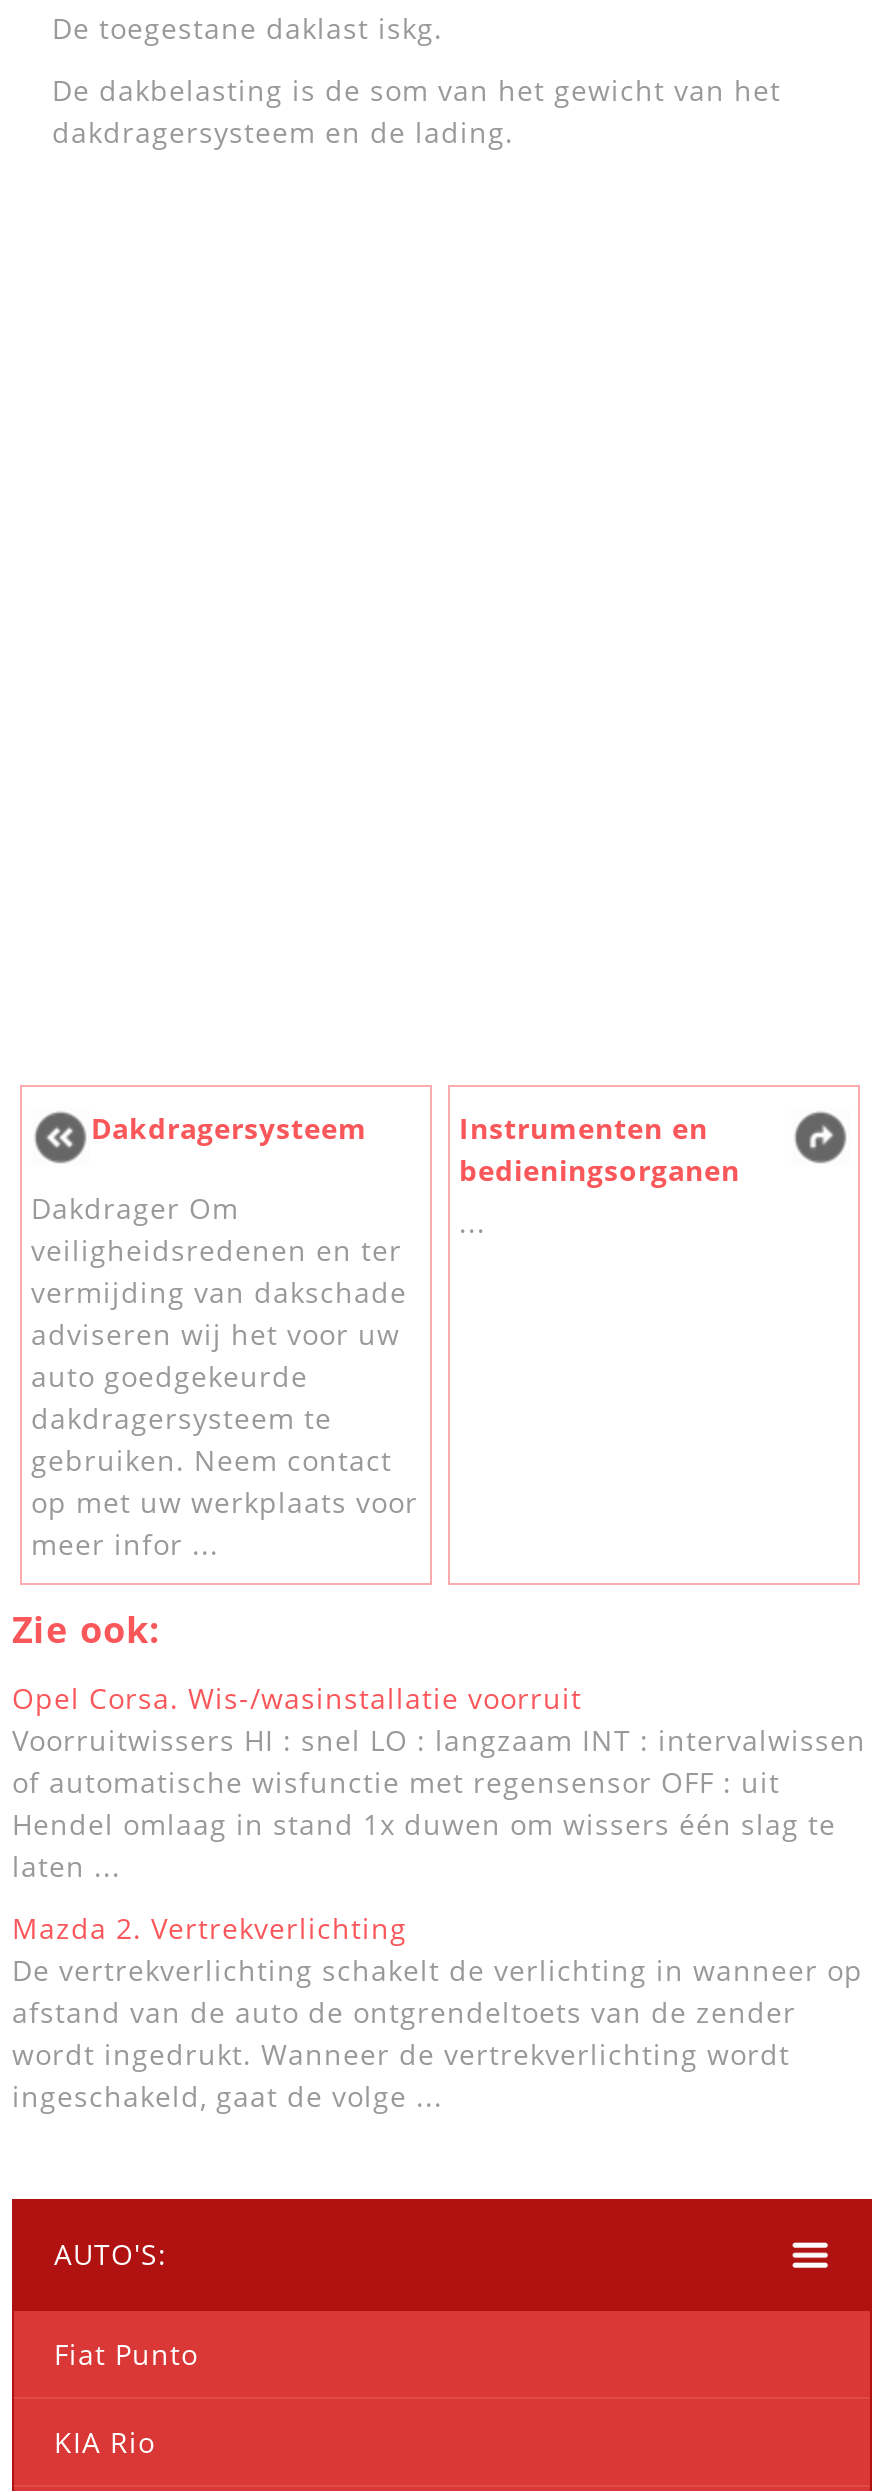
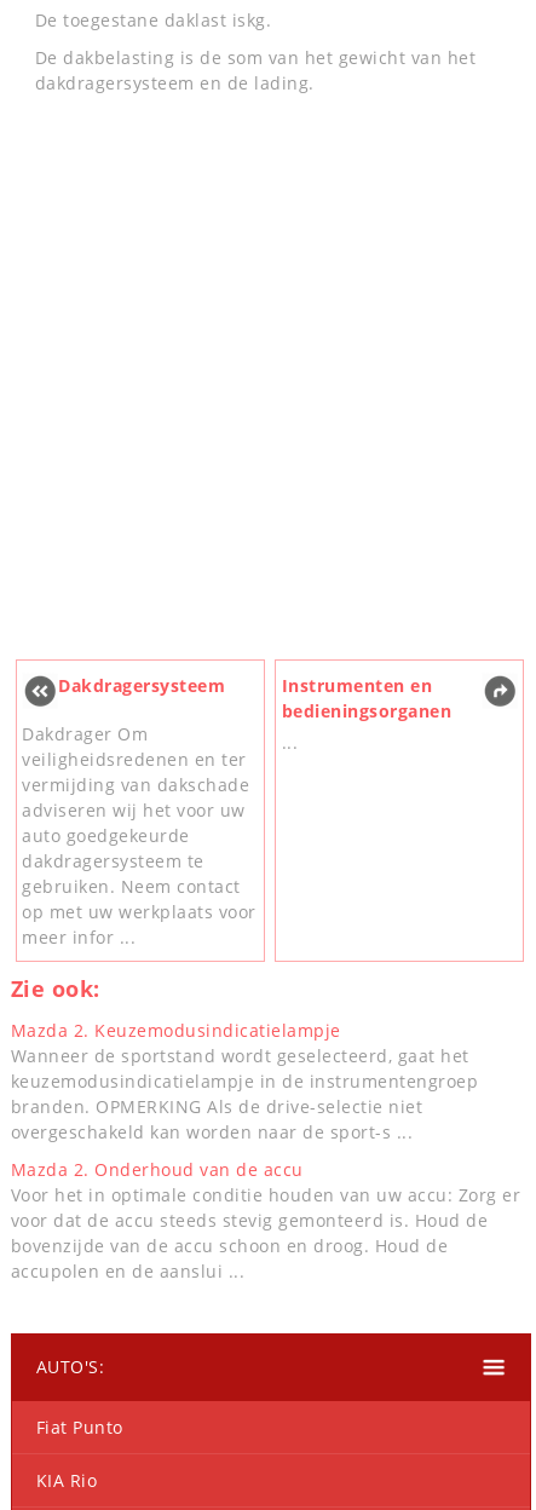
- Opel Corsa. Wis-/wasinstallatie voorruit
- Voorruitwissers HI : snel LO : langzaam INT : intervalwissen
- of automatische wisfunctie met regensensor OFF : uit
- Hendel omlaag in stand 1x duwen om wissers één slag te
- laten ...
+ Mazda 2. Keuzemodusindicatielampje
+ Wanneer de sportstand wordt geselecteerd, gaat het
+ keuzemodusindicatielampje in de instrumentengroep
+ branden. OPMERKING Als de drive-selectie niet
+ overgeschakeld kan worden naar de sport-s ...

- Mazda 2. Vertrekverlichting
- De vertrekverlichting schakelt de verlichting in wanneer op
- afstand van de auto de ontgrendeltoets van de zender
- wordt ingedrukt. Wanneer de vertrekverlichting wordt
- ingeschakeld, gaat de volge ...
+ Mazda 2. Onderhoud van de accu
+ Voor het in optimale conditie houden van uw accu: Zorg er
+ voor dat de accu steeds stevig gemonteerd is. Houd de
+ bovenzijde van de accu schoon en droog. Houd de
+ accupolen en de aanslui ...
